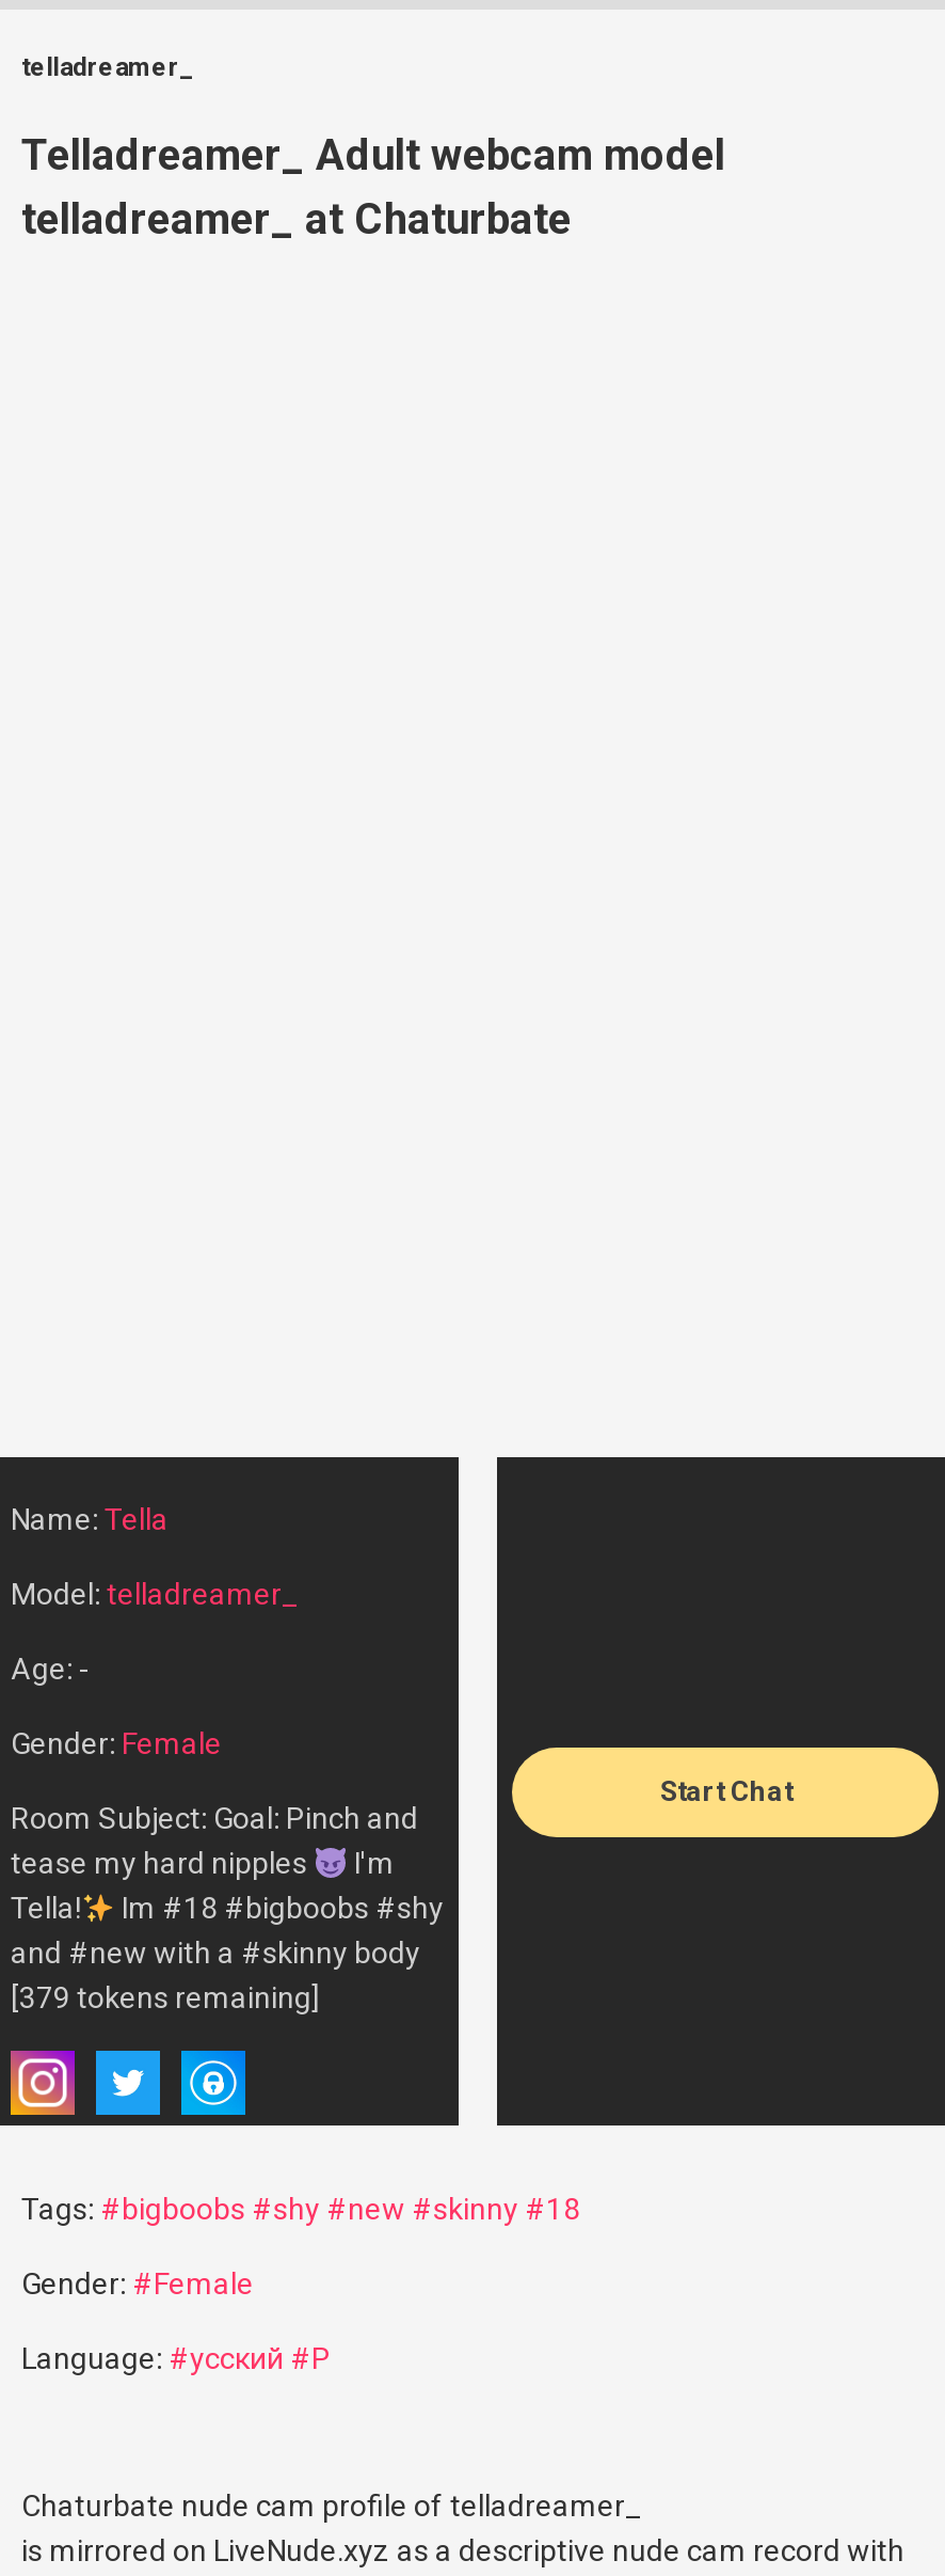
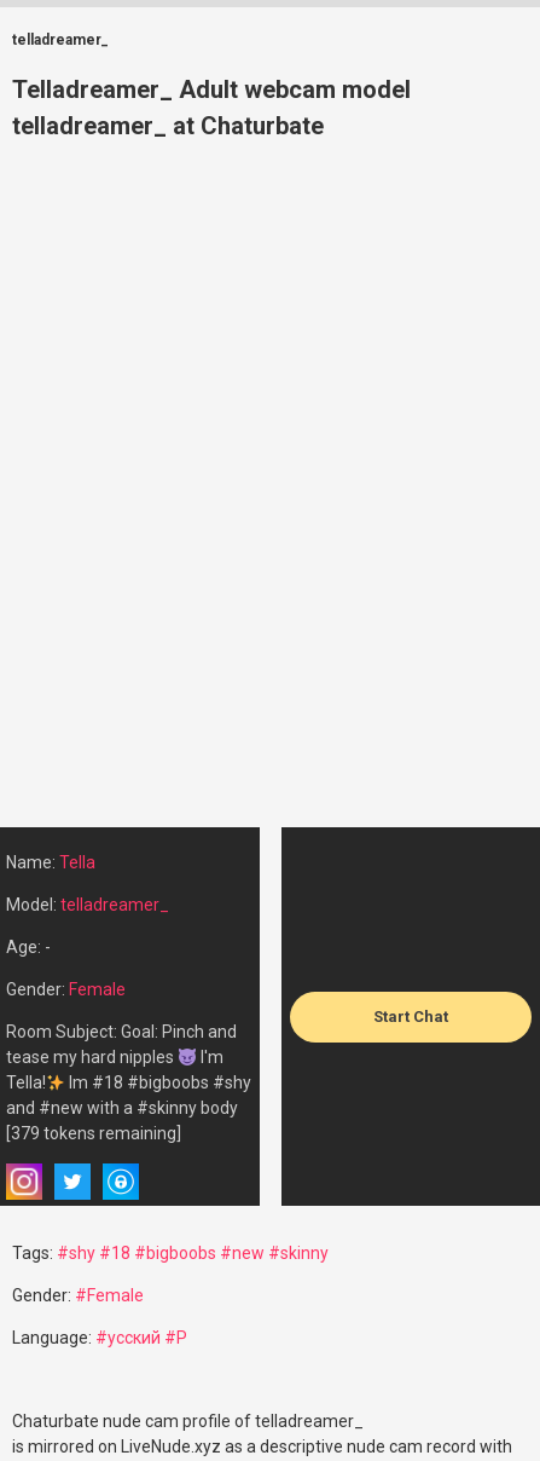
- Tags: #bigboobs #shy #new #skinny #18
+ Tags: #shy #18 #bigboobs #new #skinny
